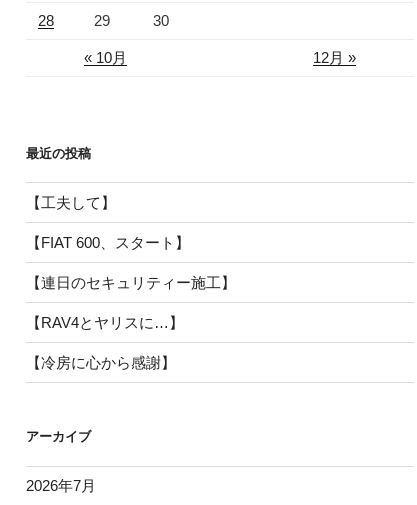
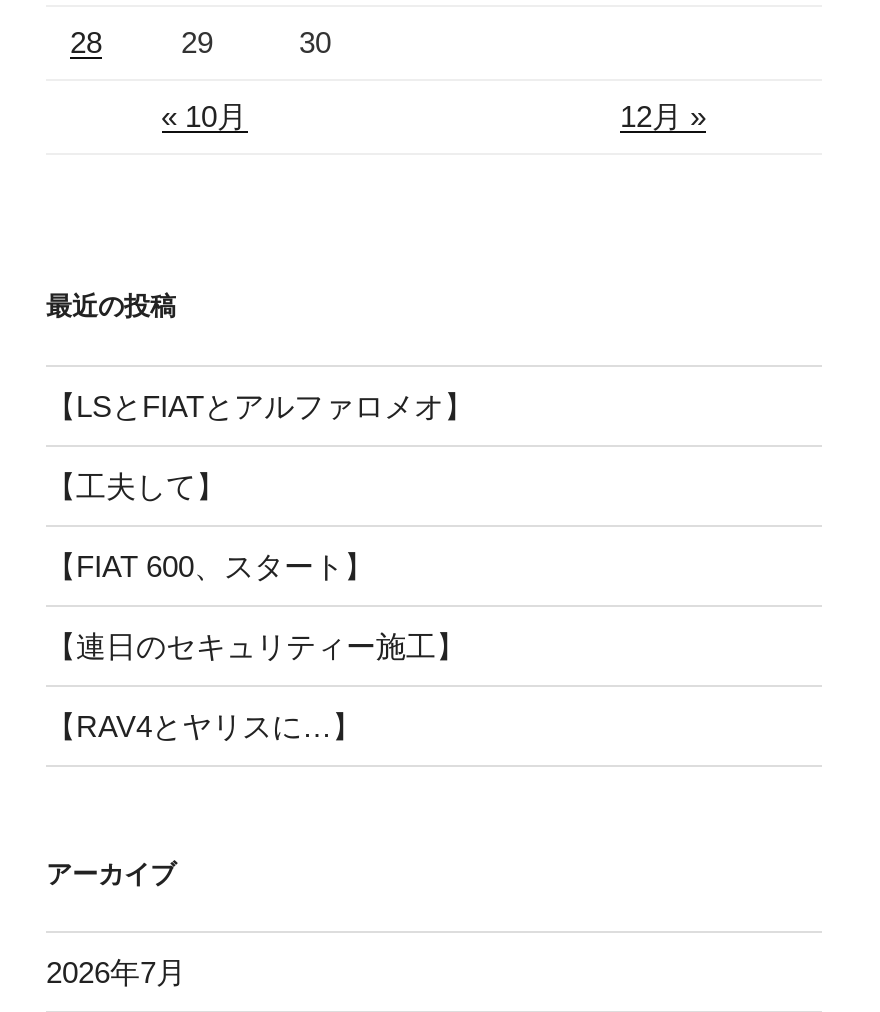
+ 【LSとFIATとアルファロメオ】

moved down: 【工夫して】 | 【FIAT 600、スタート】 | 【連日のセキュリティー施工】 | 【RAV4とヤリスに…】

- 【冷房に心から感謝】
